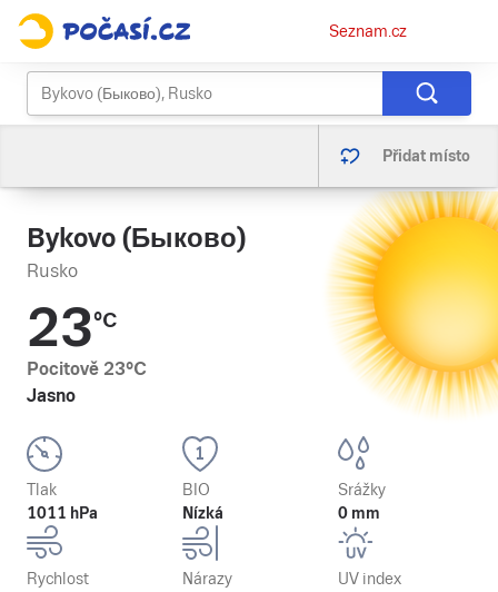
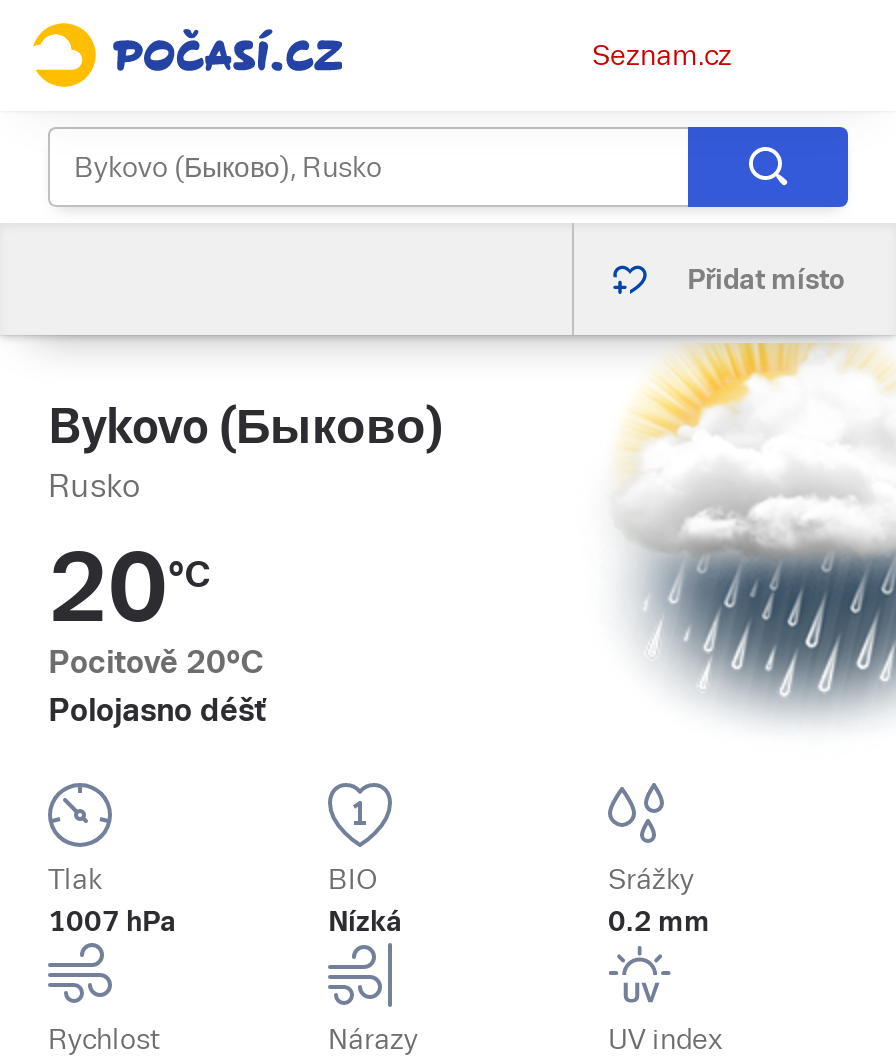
- [image]
+ [image]

- 23°C
- Pocitově 23°C
- Jasno
+ 20°C
+ Pocitově 20°C
+ Polojasno déšť

- 1011 hPa
+ 1007 hPa

- 0 mm
+ 0.2 mm
